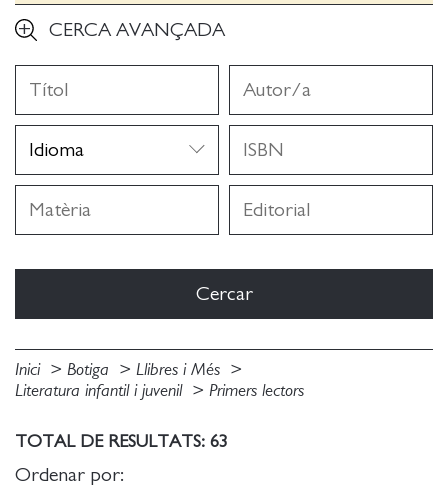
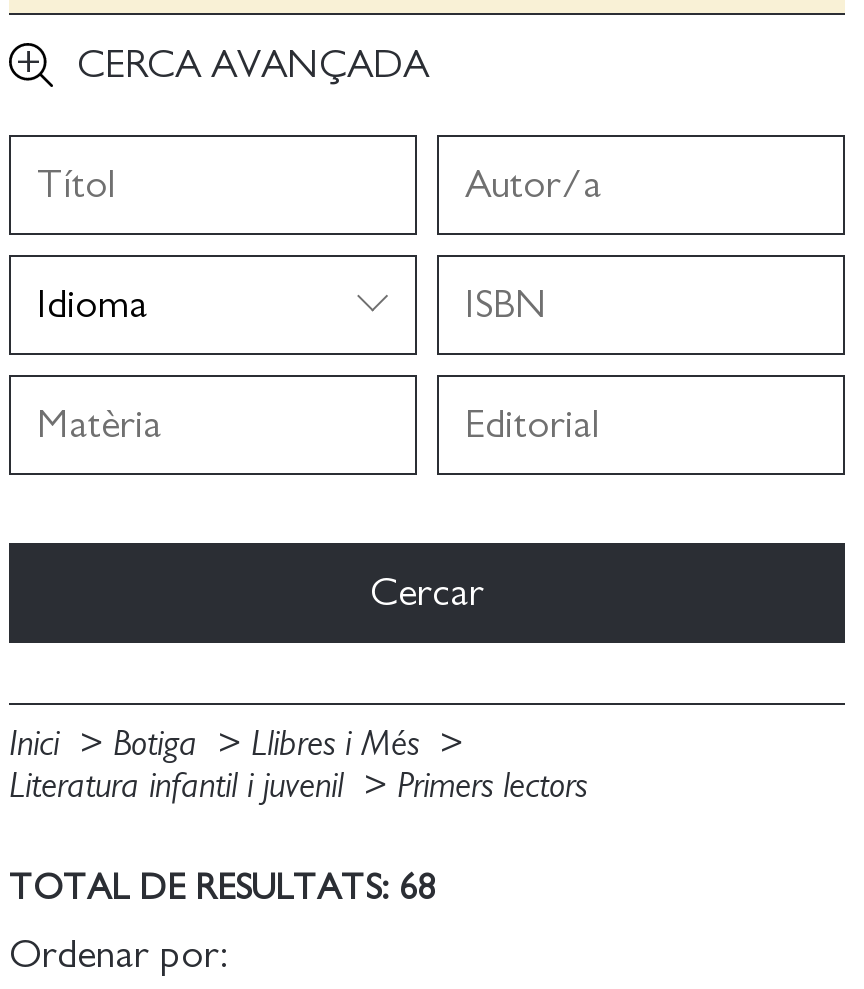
- TOTAL DE RESULTATS: 63
+ TOTAL DE RESULTATS: 68
